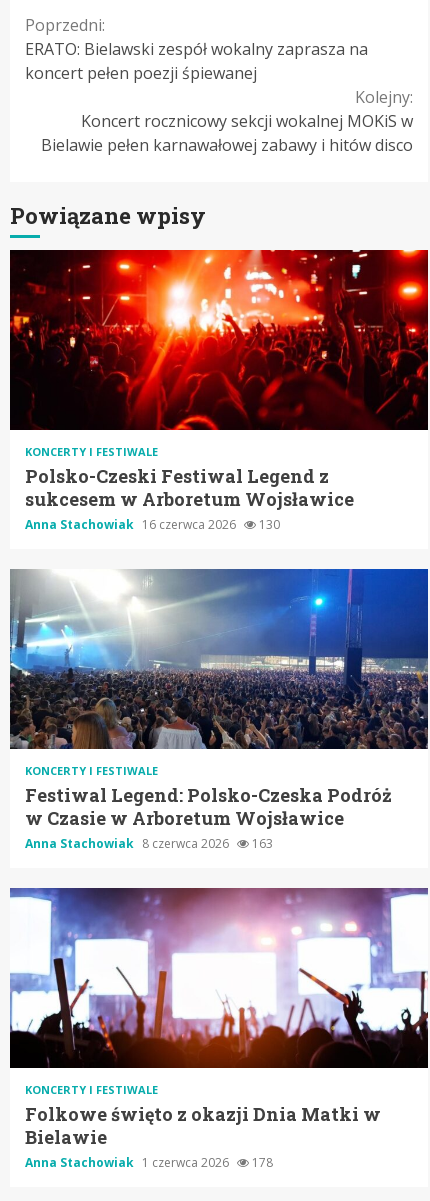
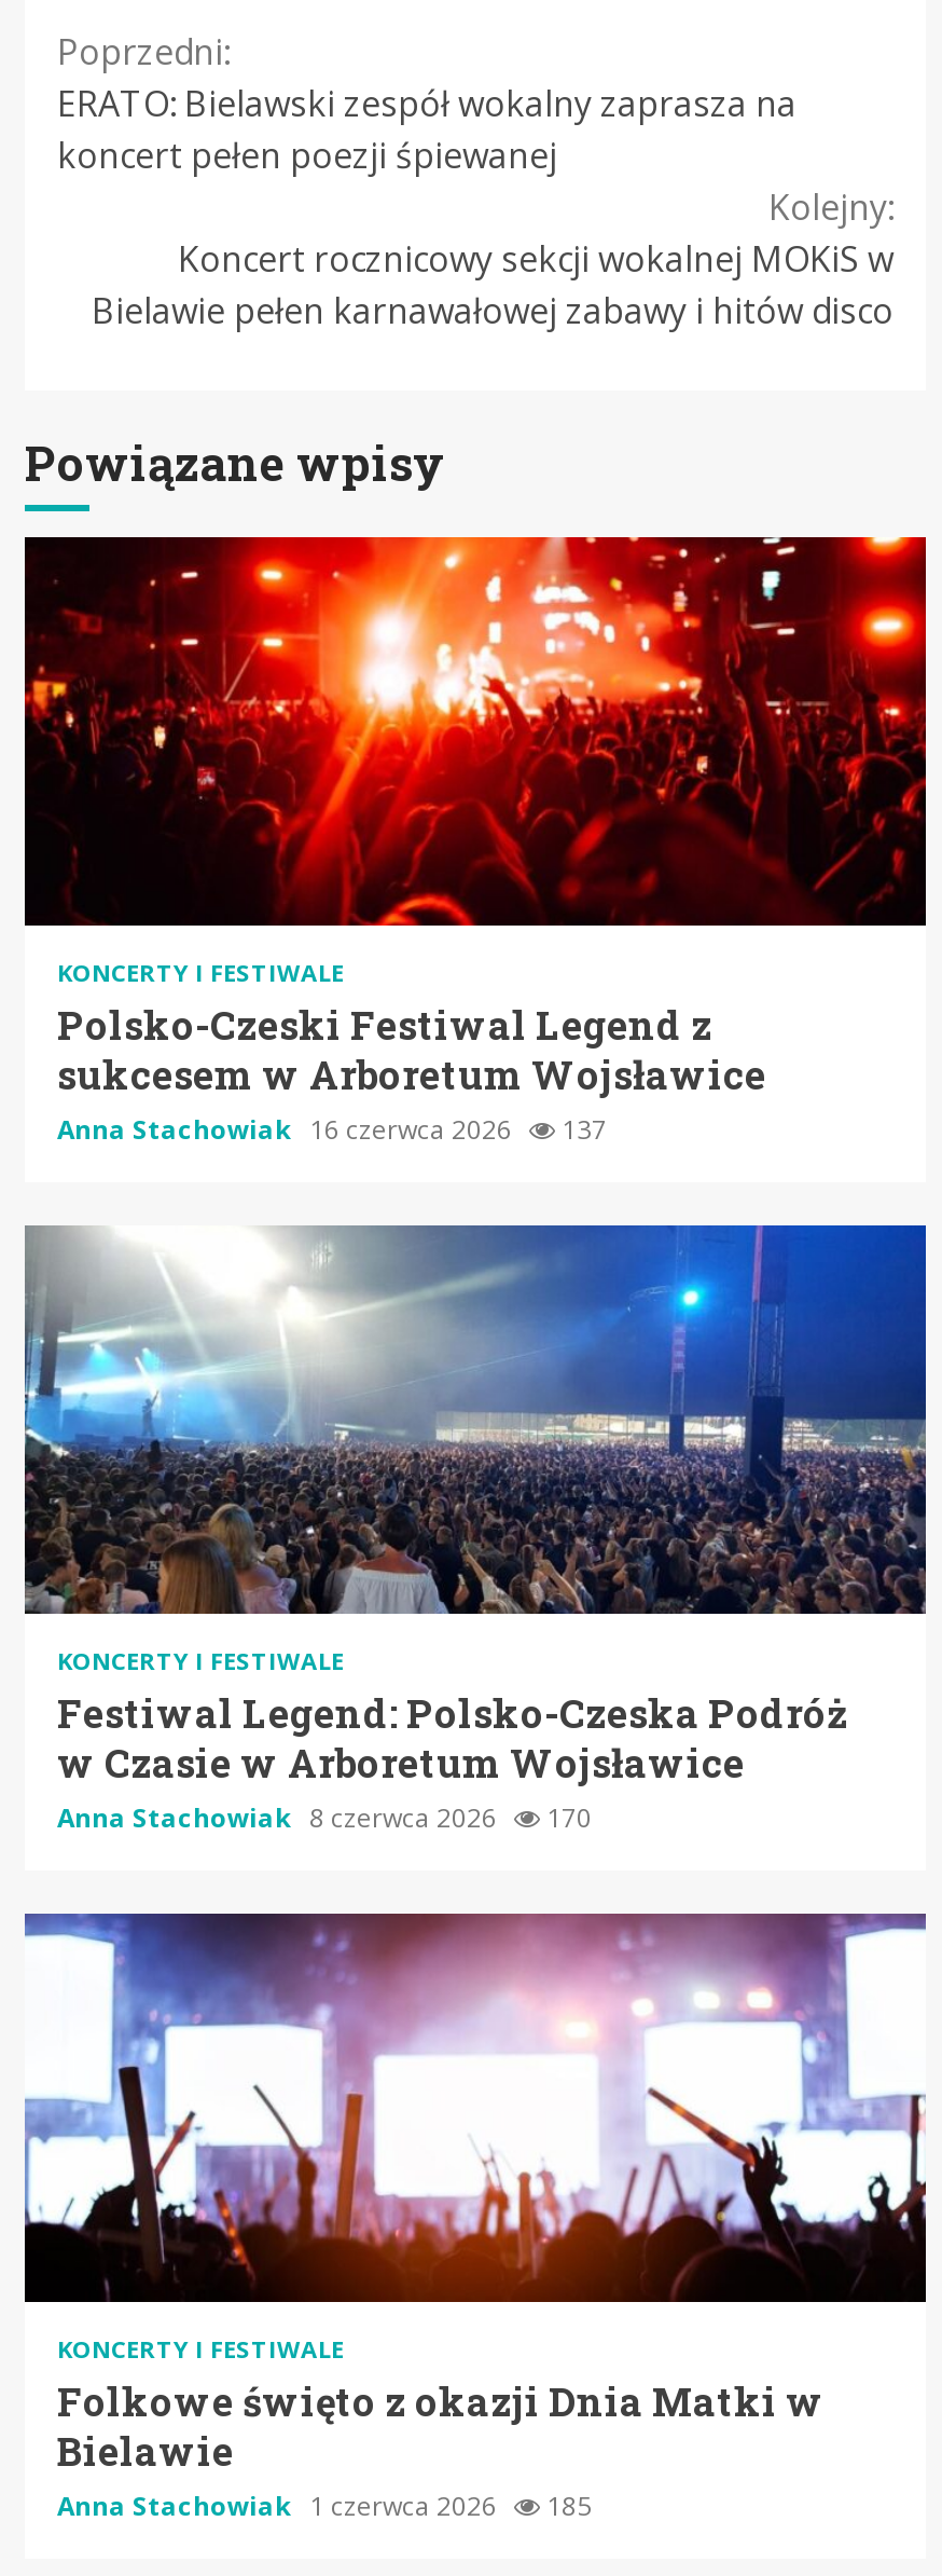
- Anna Stachowiak 16 czerwca 2026 130
+ Anna Stachowiak 16 czerwca 2026 137

- Anna Stachowiak 8 czerwca 2026 163
+ Anna Stachowiak 8 czerwca 2026 170

- Anna Stachowiak 1 czerwca 2026 178
+ Anna Stachowiak 1 czerwca 2026 185
